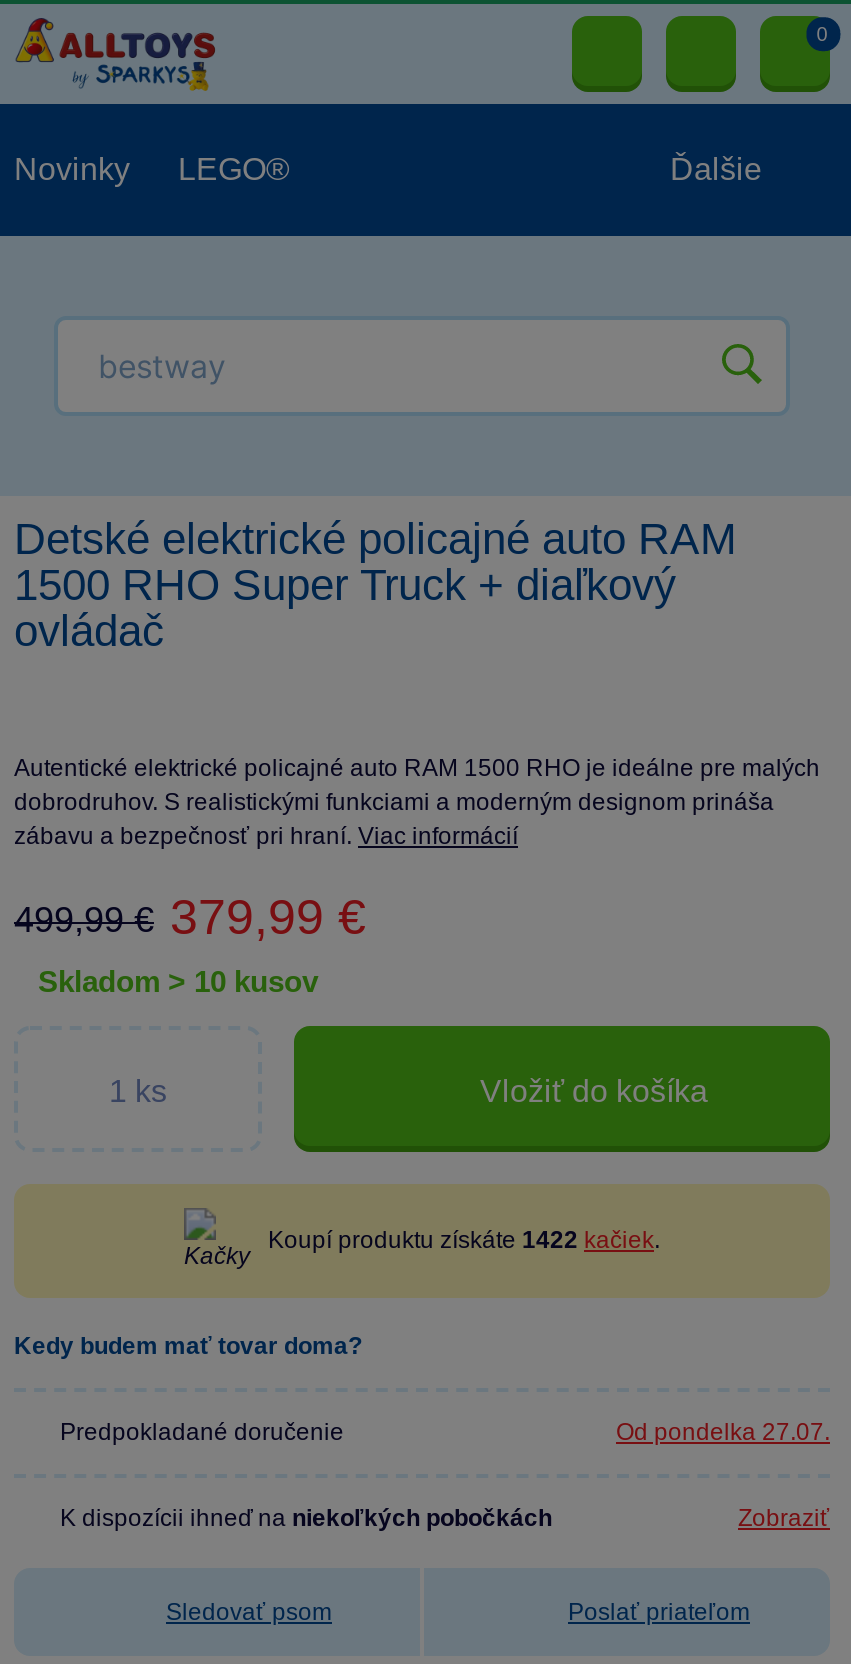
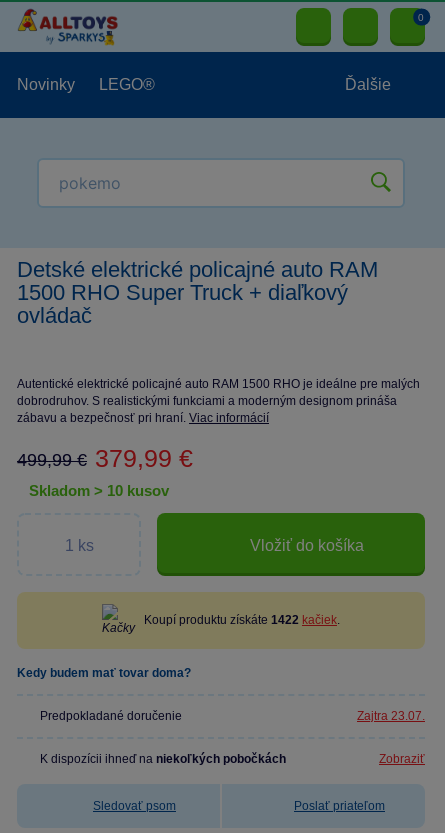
- Od pondelka 27.07.
+ Zajtra 23.07.
